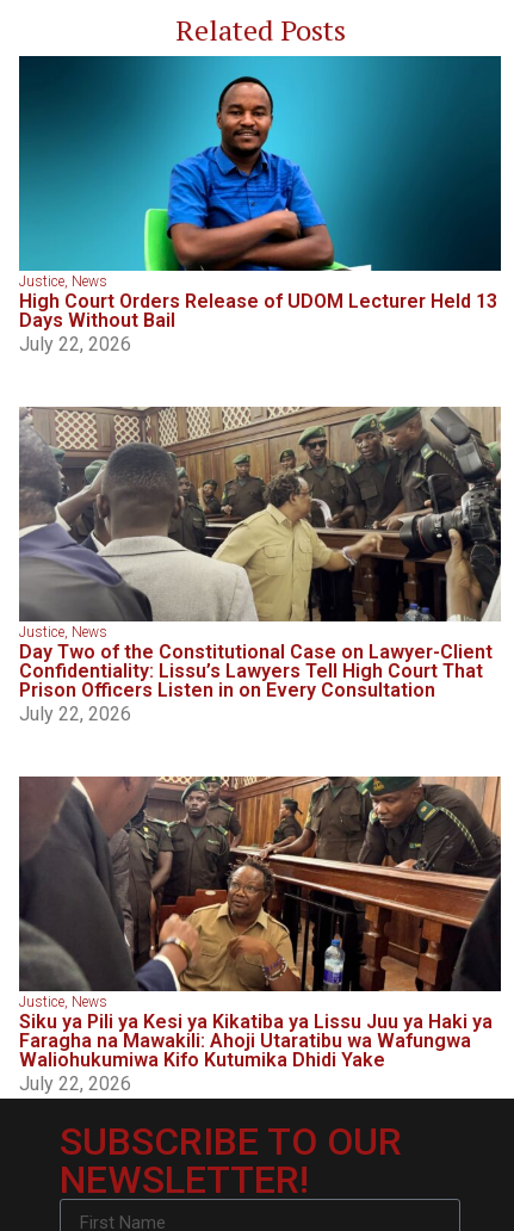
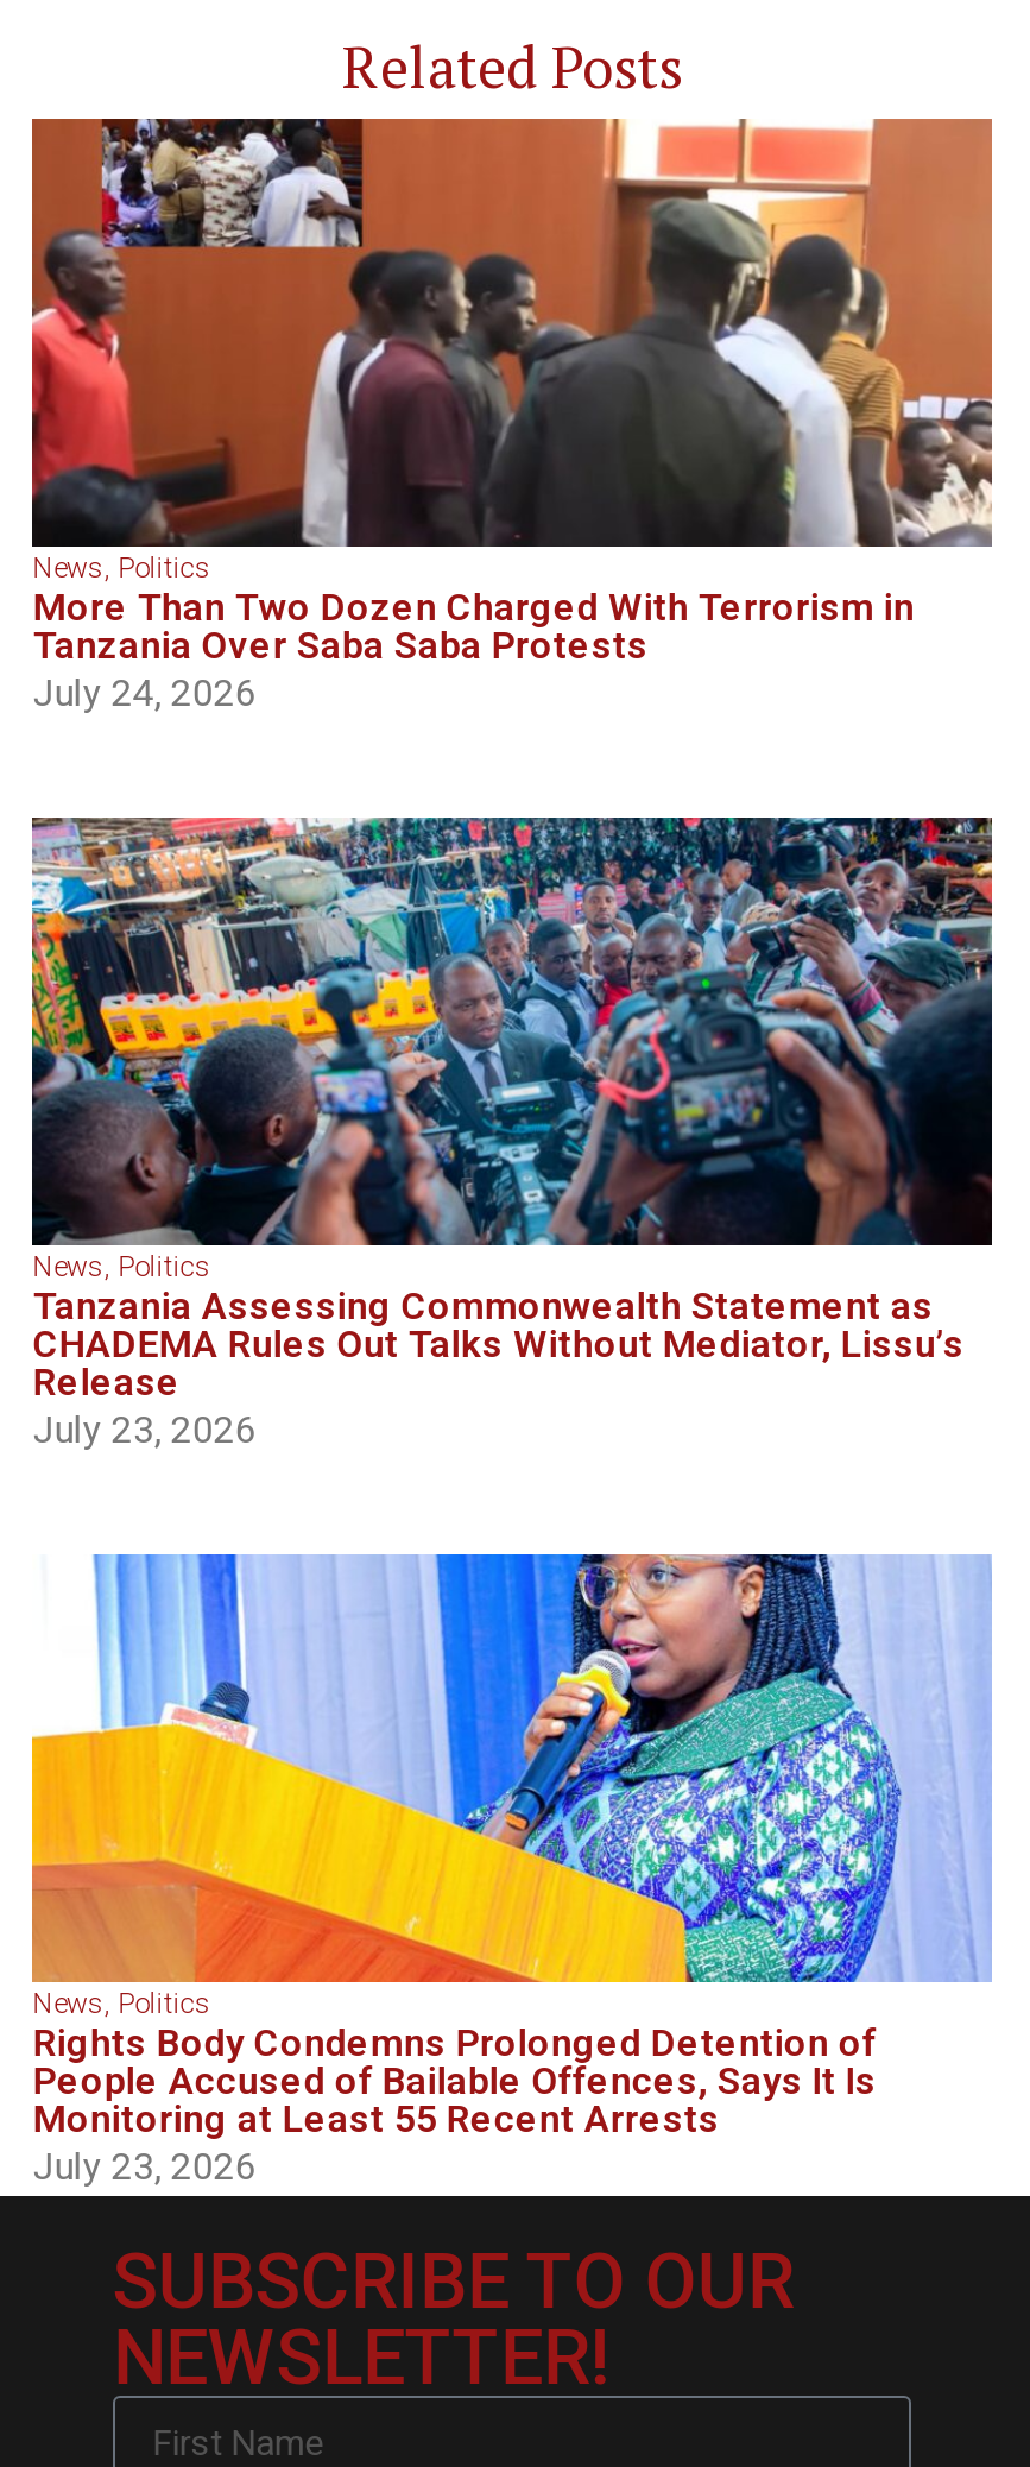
- [image]
- Justice, News
- High Court Orders Release of UDOM Lecturer Held 13
- Days Without Bail
- July 22, 2026
+ [image]
+ News, Politics
+ More Than Two Dozen Charged With Terrorism in
+ Tanzania Over Saba Saba Protests
+ July 24, 2026

- [image]
- Justice, News
- Day Two of the Constitutional Case on Lawyer-Client
- Confidentiality: Lissu’s Lawyers Tell High Court That
- Prison Officers Listen in on Every Consultation
- July 22, 2026
+ [image]
+ News, Politics
+ Tanzania Assessing Commonwealth Statement as
+ CHADEMA Rules Out Talks Without Mediator, Lissu’s
+ Release
+ July 23, 2026

- [image]
- Justice, News
- Siku ya Pili ya Kesi ya Kikatiba ya Lissu Juu ya Haki ya
- Faragha na Mawakili: Ahoji Utaratibu wa Wafungwa
- Waliohukumiwa Kifo Kutumika Dhidi Yake
- July 22, 2026
+ [image]
+ News, Politics
+ Rights Body Condemns Prolonged Detention of
+ People Accused of Bailable Offences, Says It Is
+ Monitoring at Least 55 Recent Arrests
+ July 23, 2026
